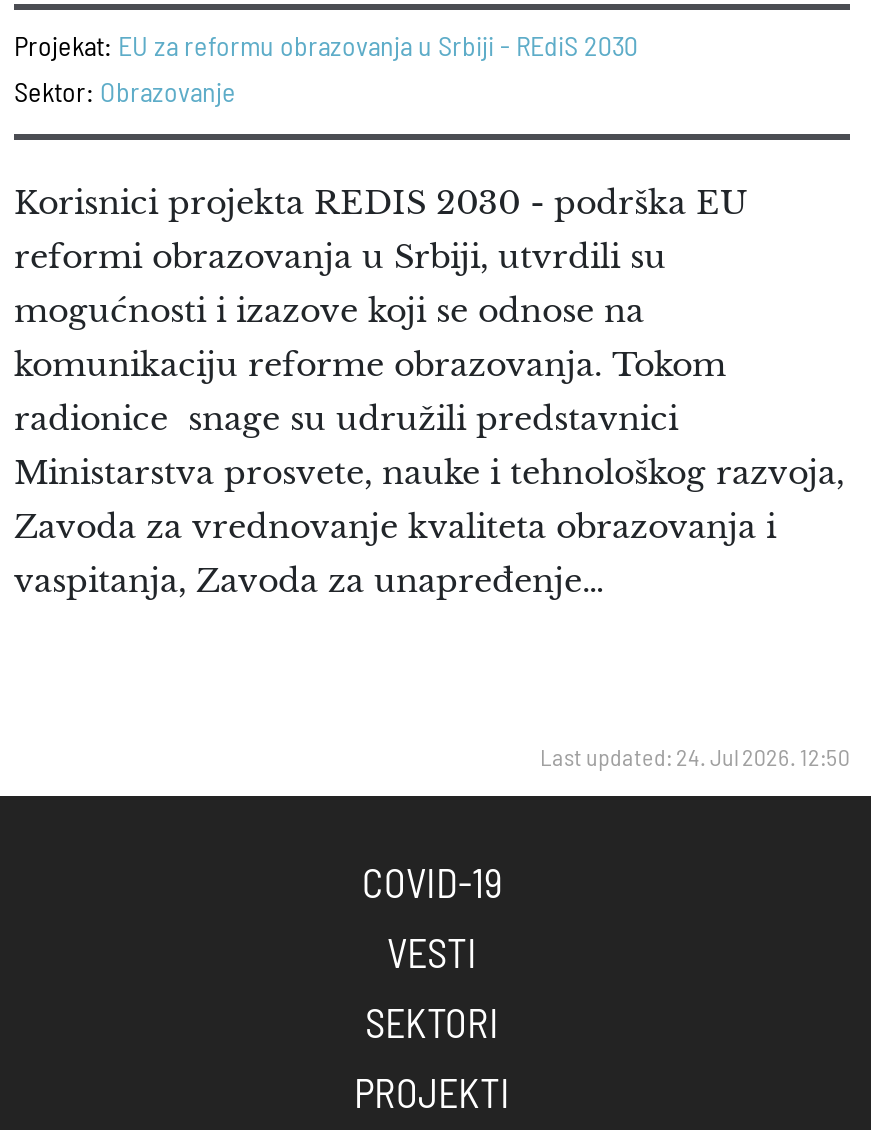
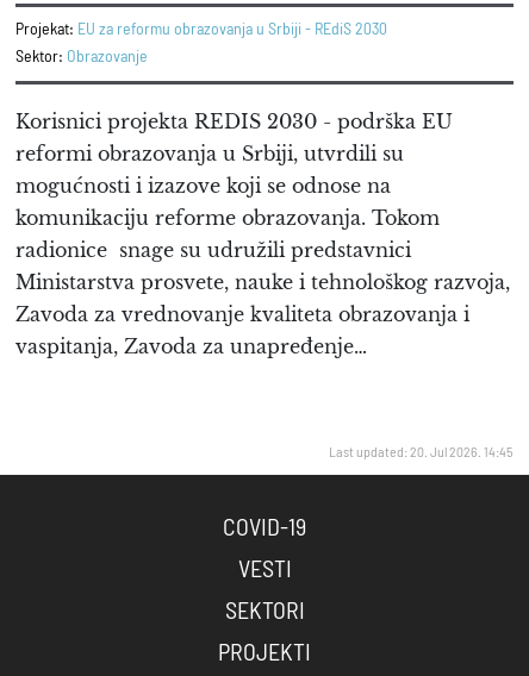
- Last updated: 24. Jul 2026. 12:50
+ Last updated: 20. Jul 2026. 14:45
